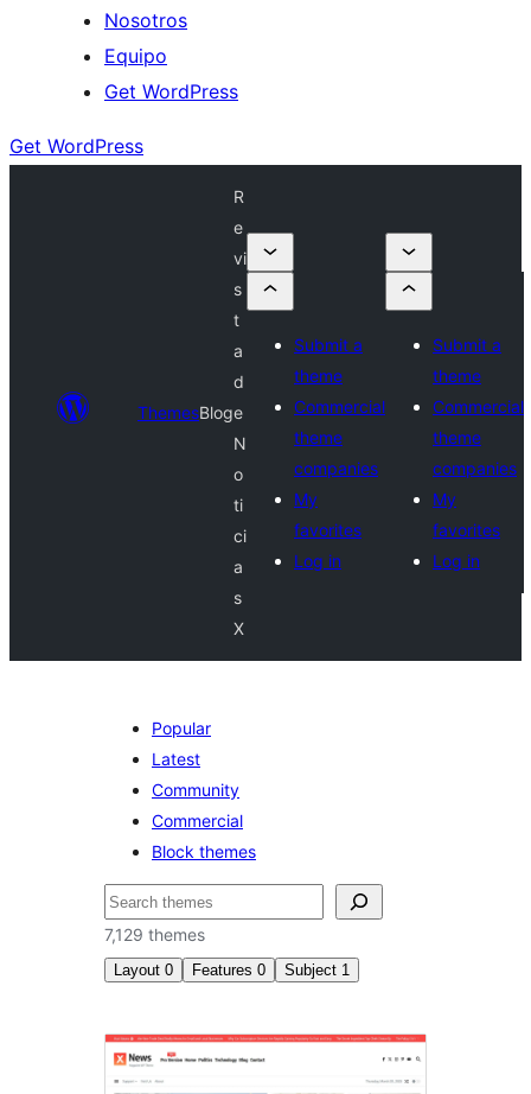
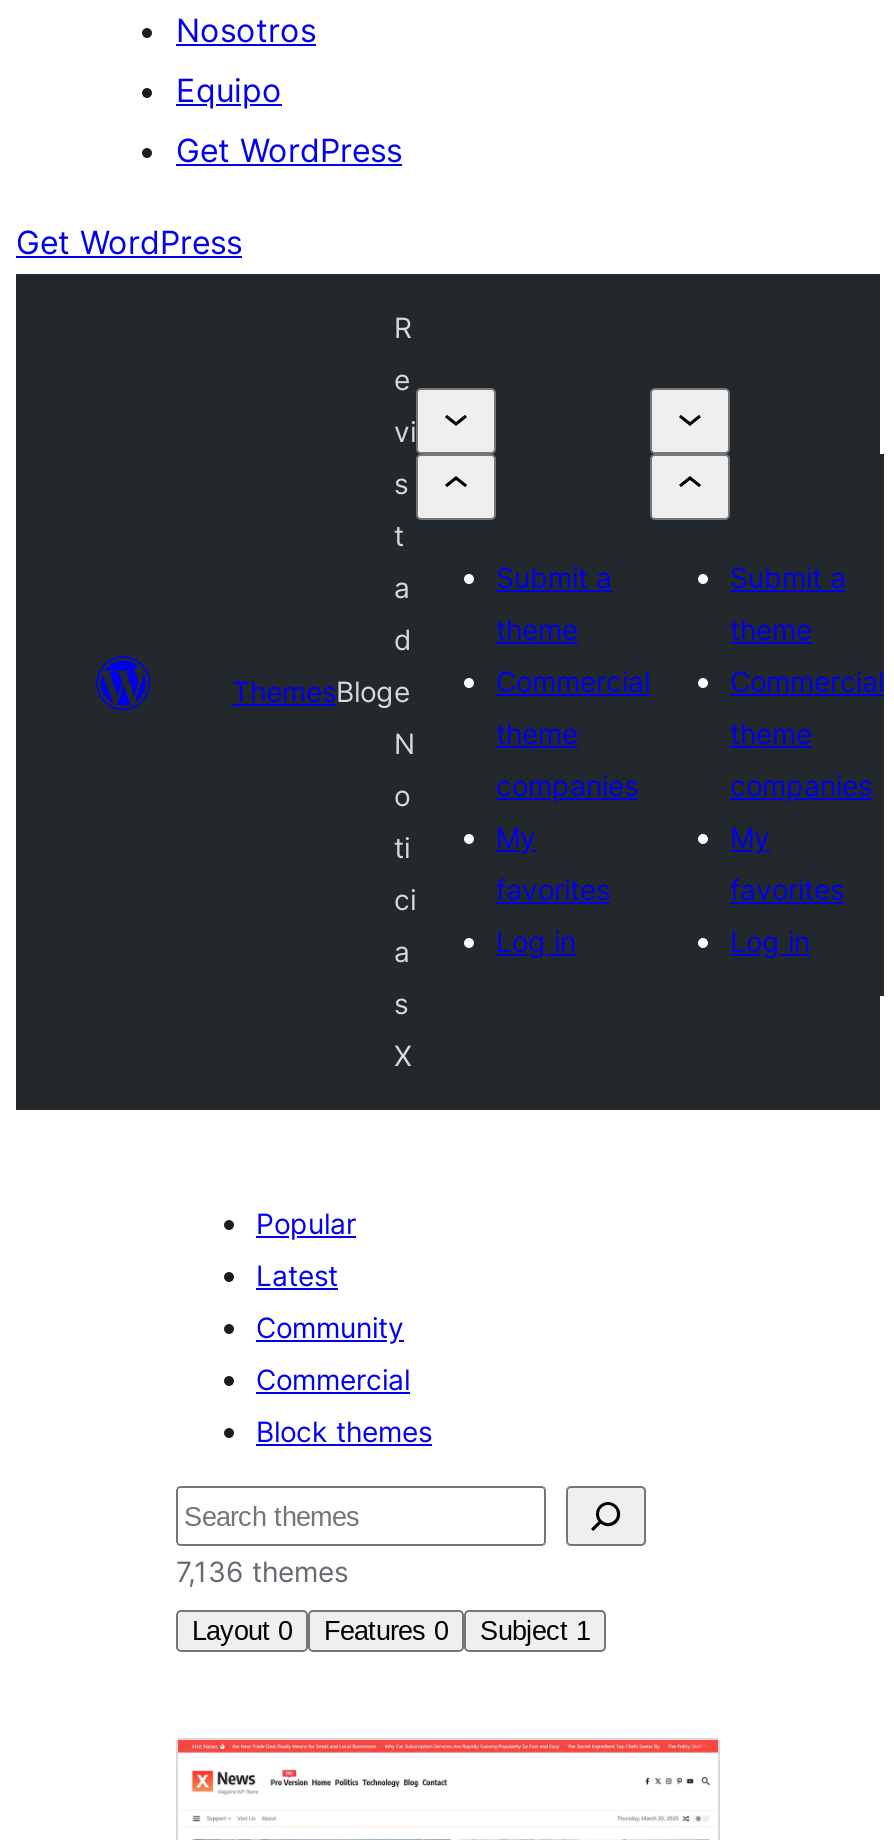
- 7,129 themes
+ 7,136 themes
